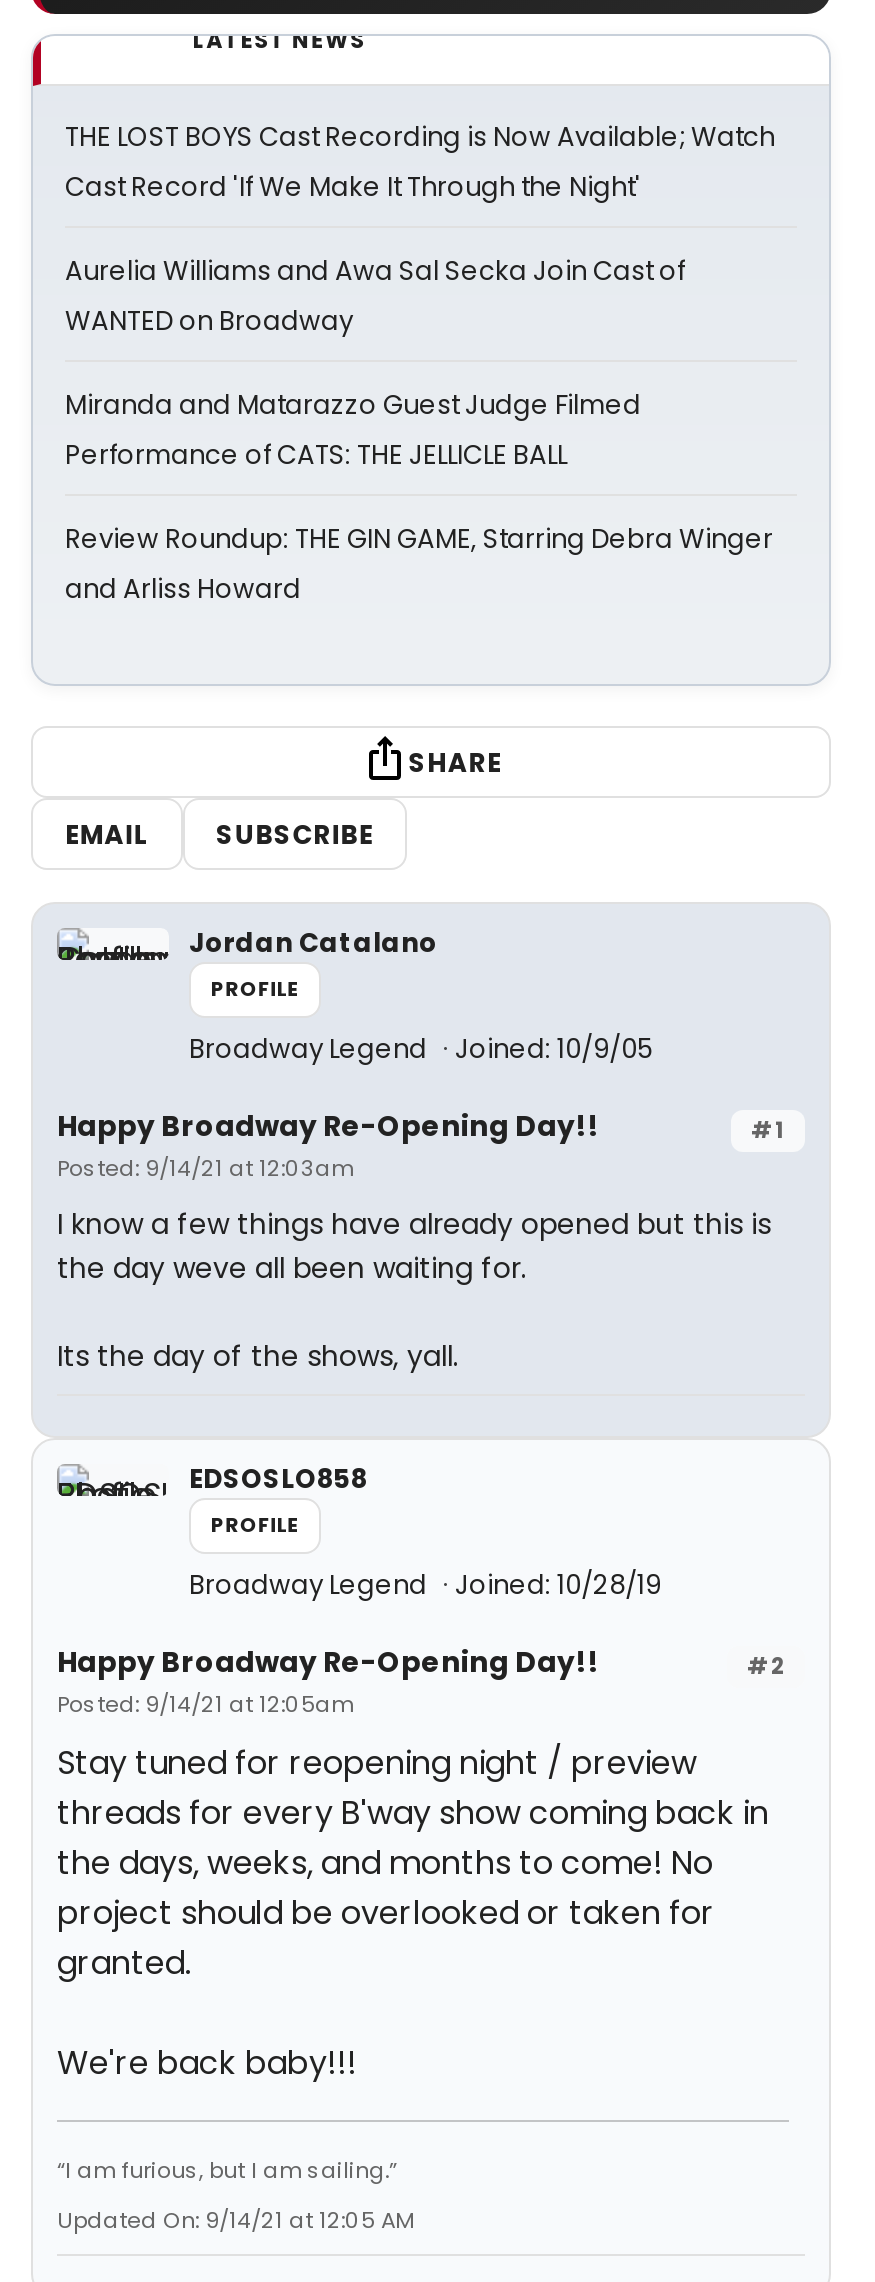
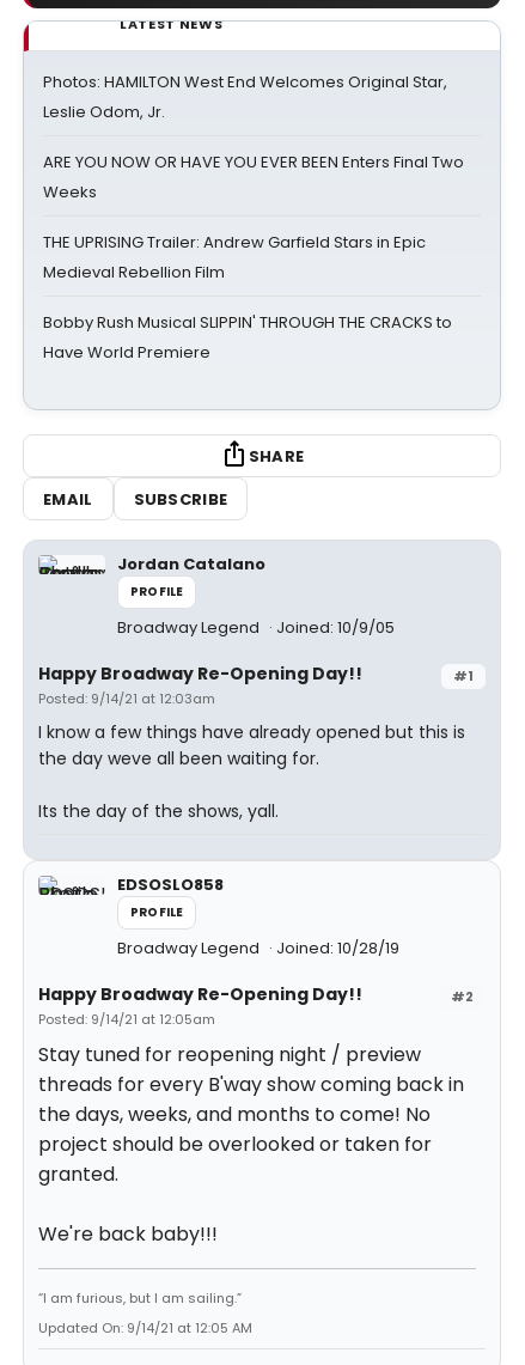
- THE LOST BOYS Cast Recording is Now Available; Watch
- Cast Record 'If We Make It Through the Night'
+ Photos: HAMILTON West End Welcomes Original Star,
+ Leslie Odom, Jr.

- Aurelia Williams and Awa Sal Secka Join Cast of
- WANTED on Broadway
+ ARE YOU NOW OR HAVE YOU EVER BEEN Enters Final Two
+ Weeks

- Miranda and Matarazzo Guest Judge Filmed
- Performance of CATS: THE JELLICLE BALL
+ THE UPRISING Trailer: Andrew Garfield Stars in Epic
+ Medieval Rebellion Film

- Review Roundup: THE GIN GAME, Starring Debra Winger
- and Arliss Howard
+ Bobby Rush Musical SLIPPIN' THROUGH THE CRACKS to
+ Have World Premiere
